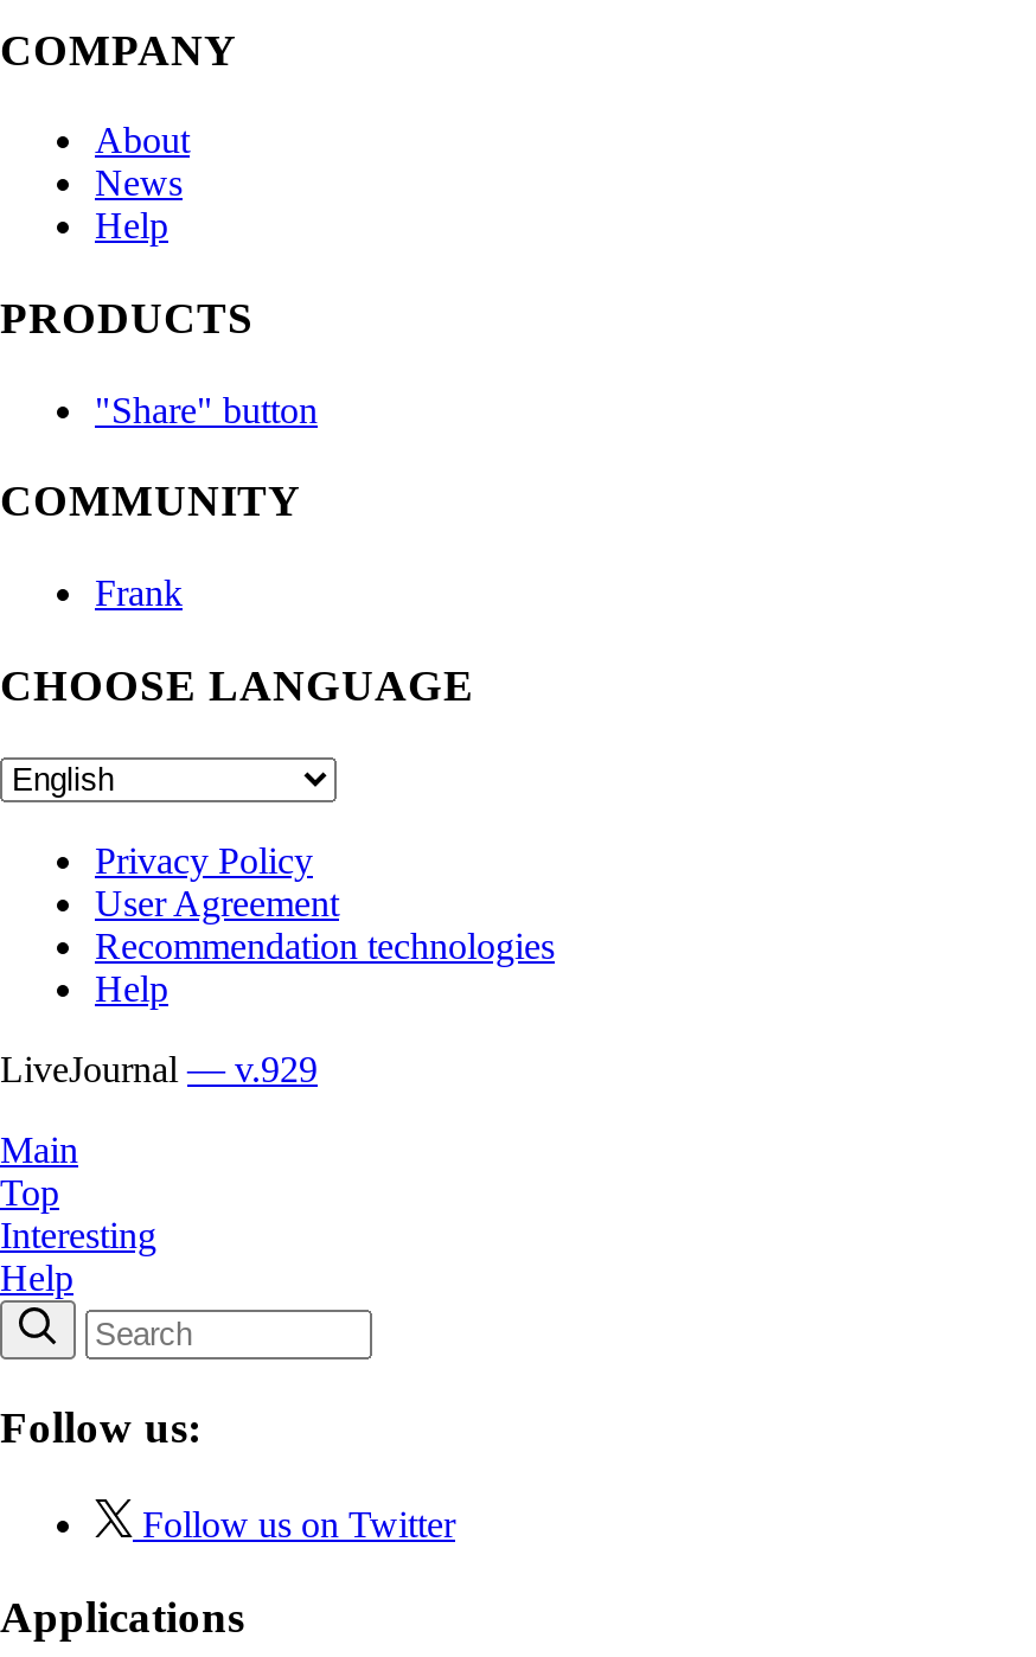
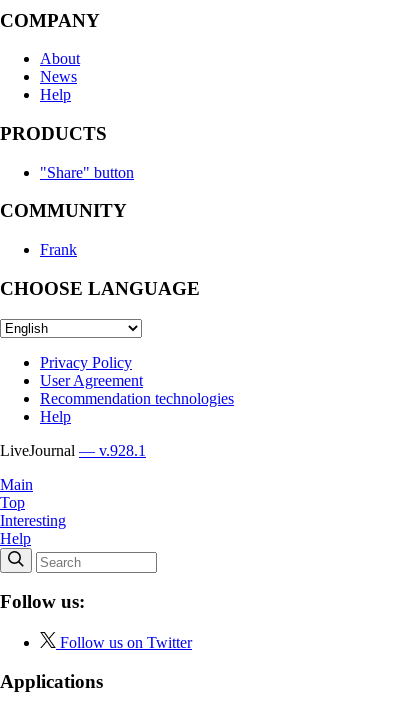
- LiveJournal — v.929
+ LiveJournal — v.928.1
